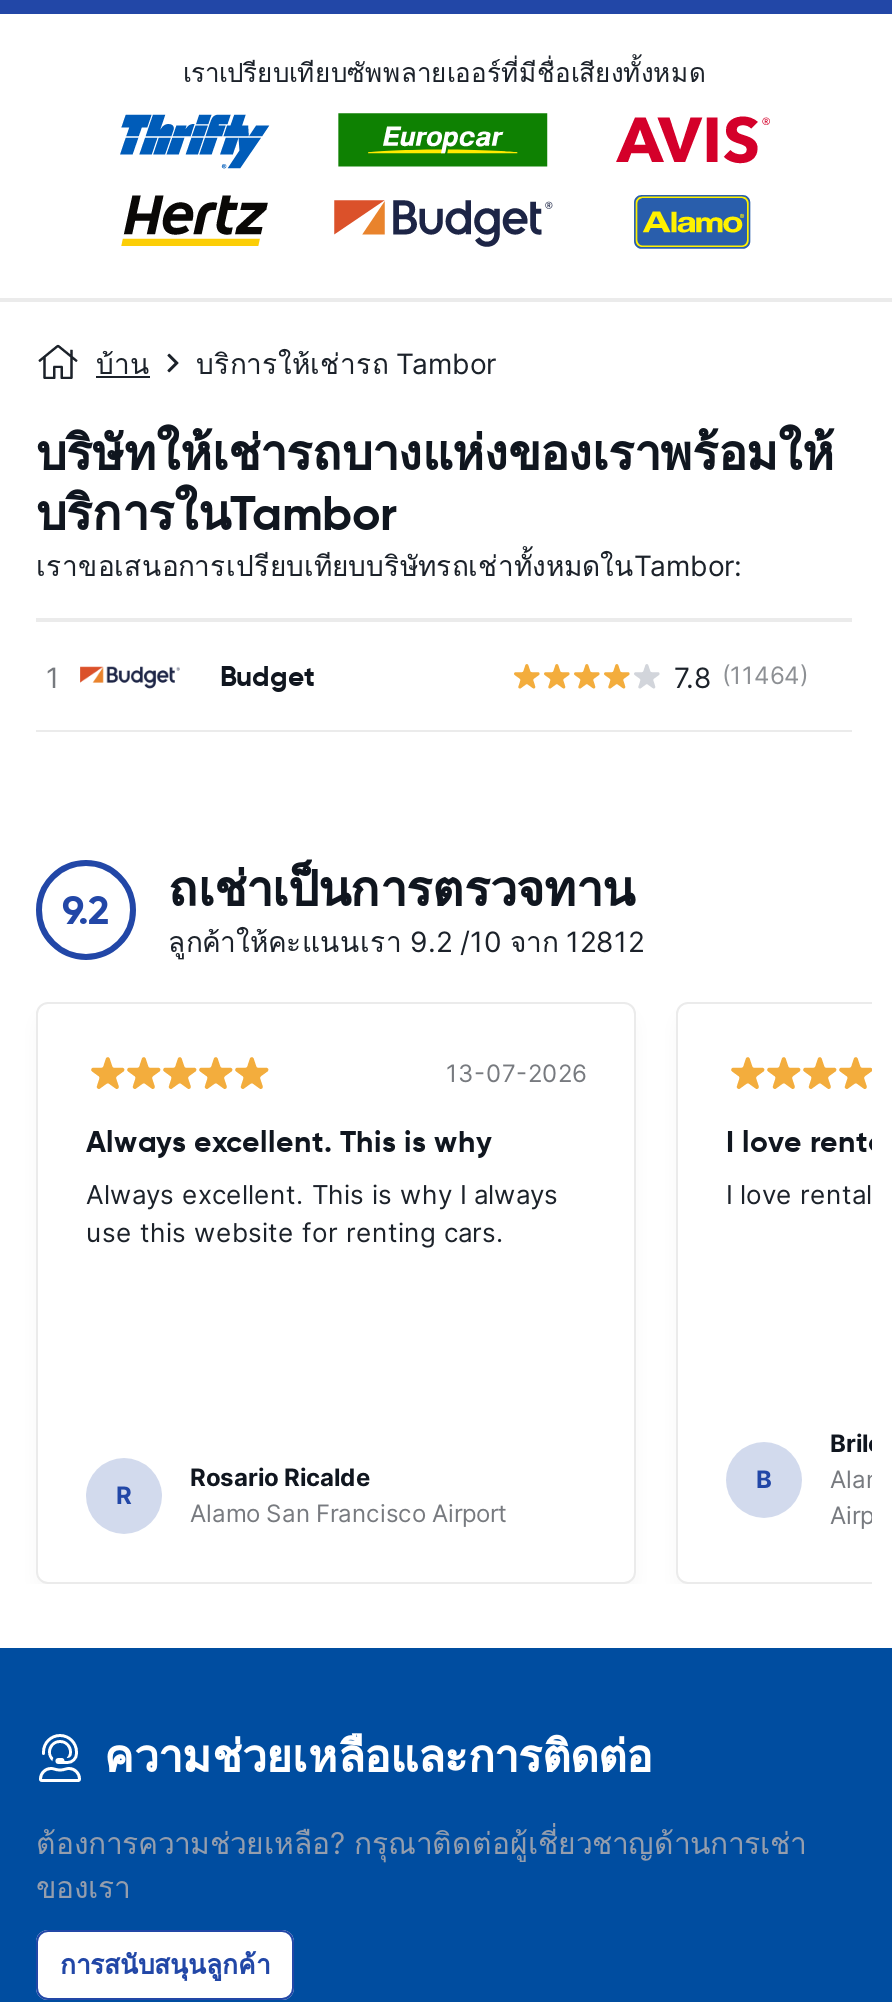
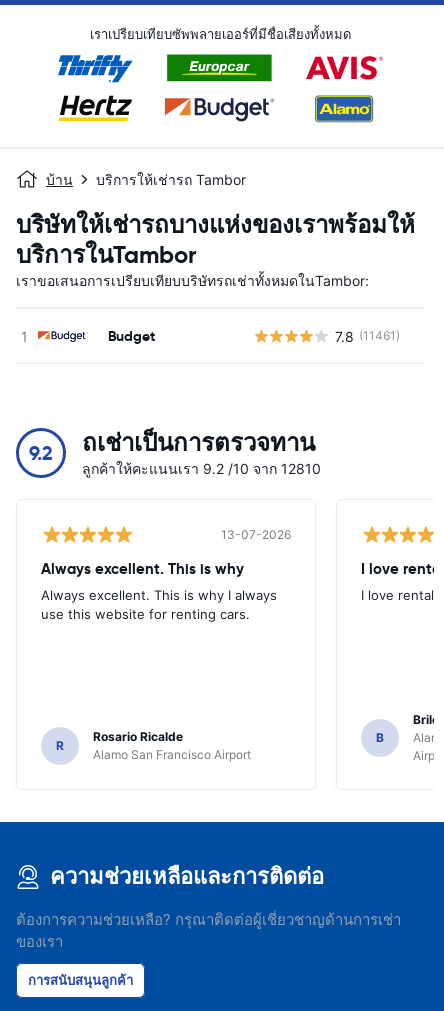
- 7.8 (11464)
+ 7.8 (11461)

- ลูกค้าให้คะแนนเรา 9.2 /10 จาก 12812
+ ลูกค้าให้คะแนนเรา 9.2 /10 จาก 12810
